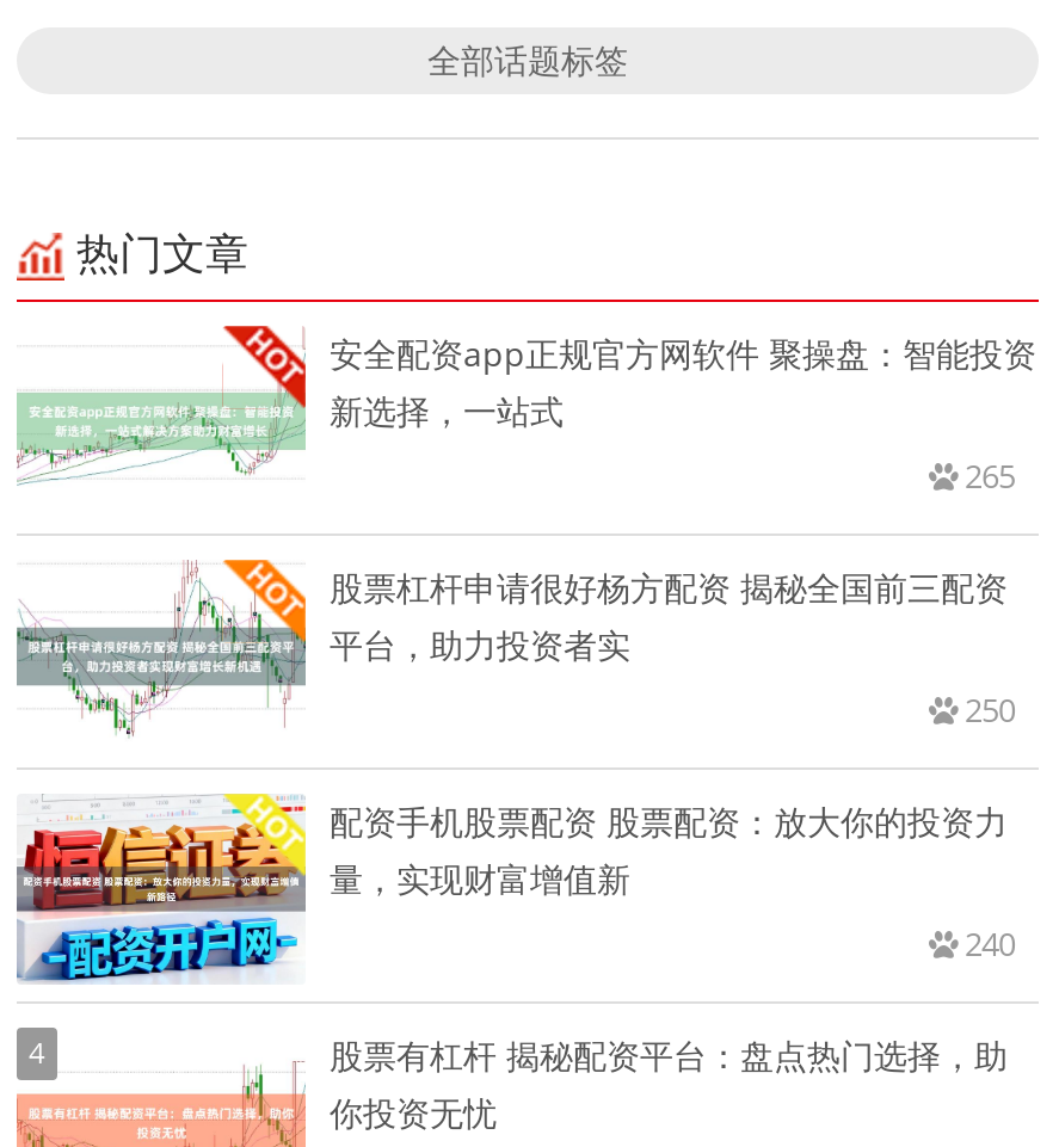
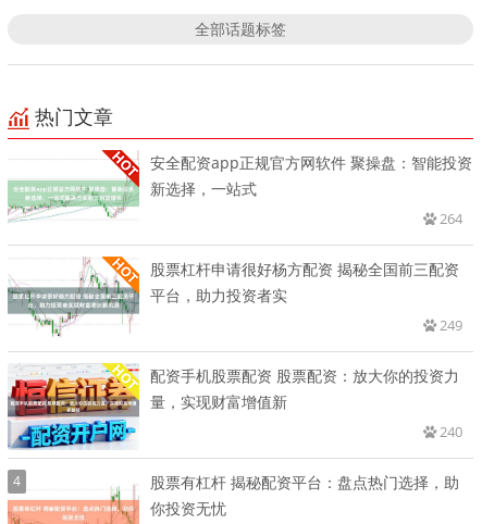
- 265
+ 264

- 250
+ 249
